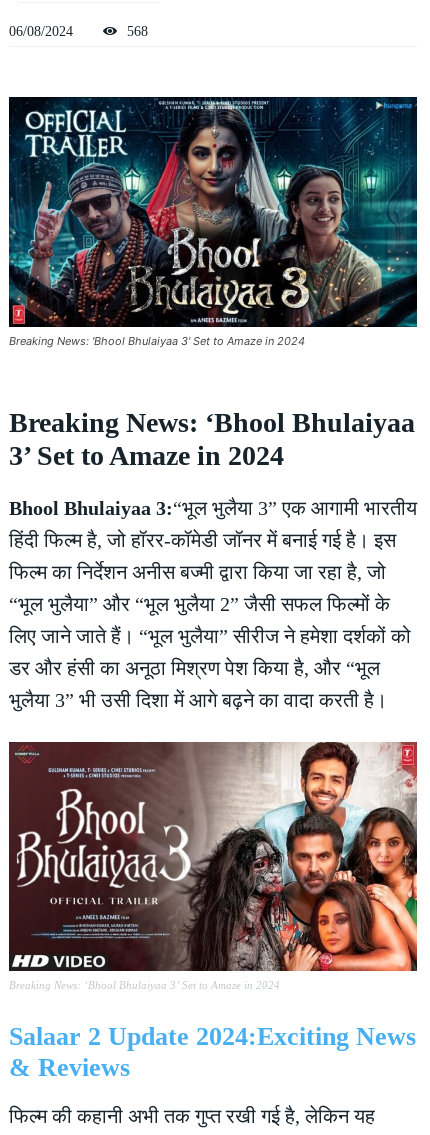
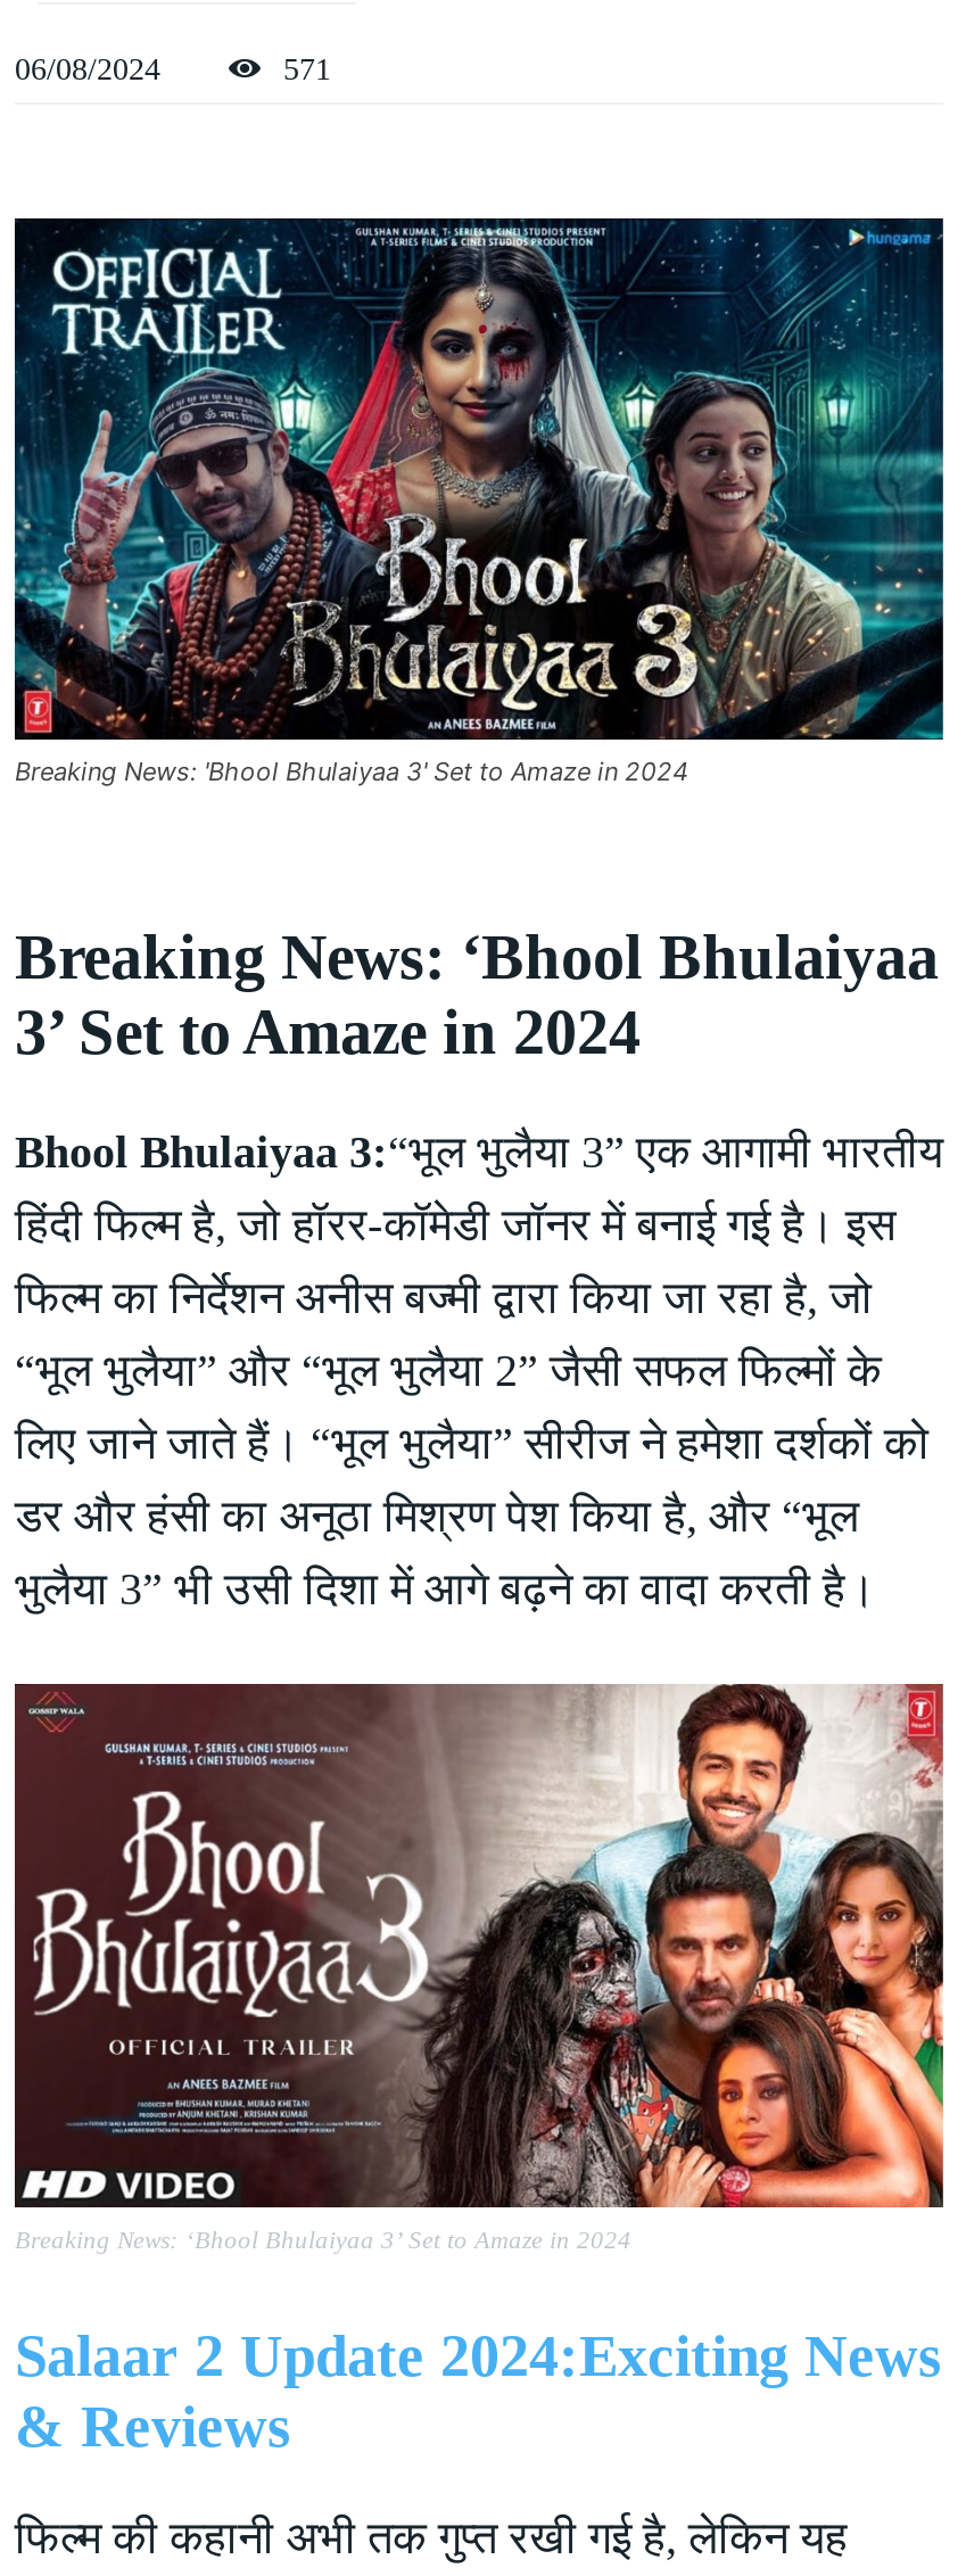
- 568
+ 571
